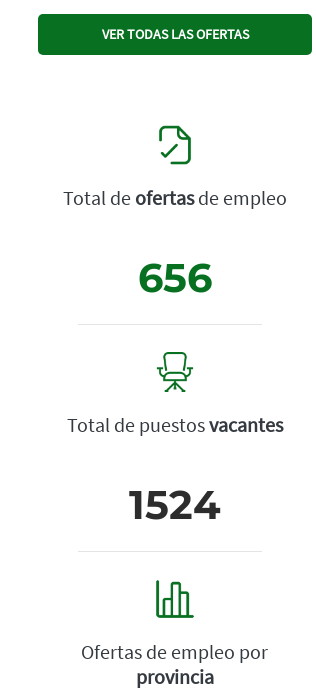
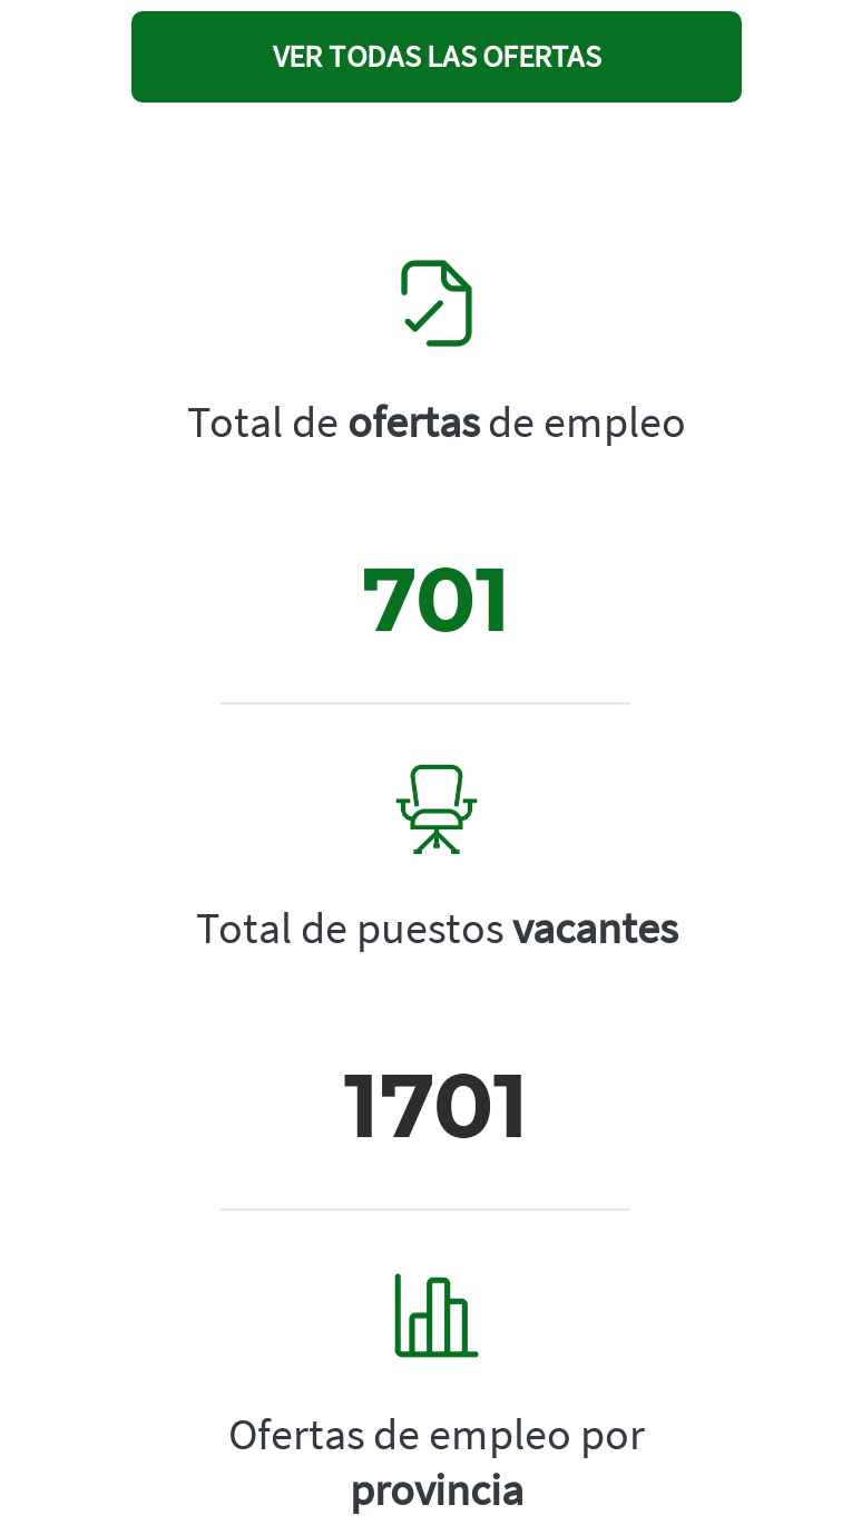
- 656
+ 701

- 1524
+ 1701
